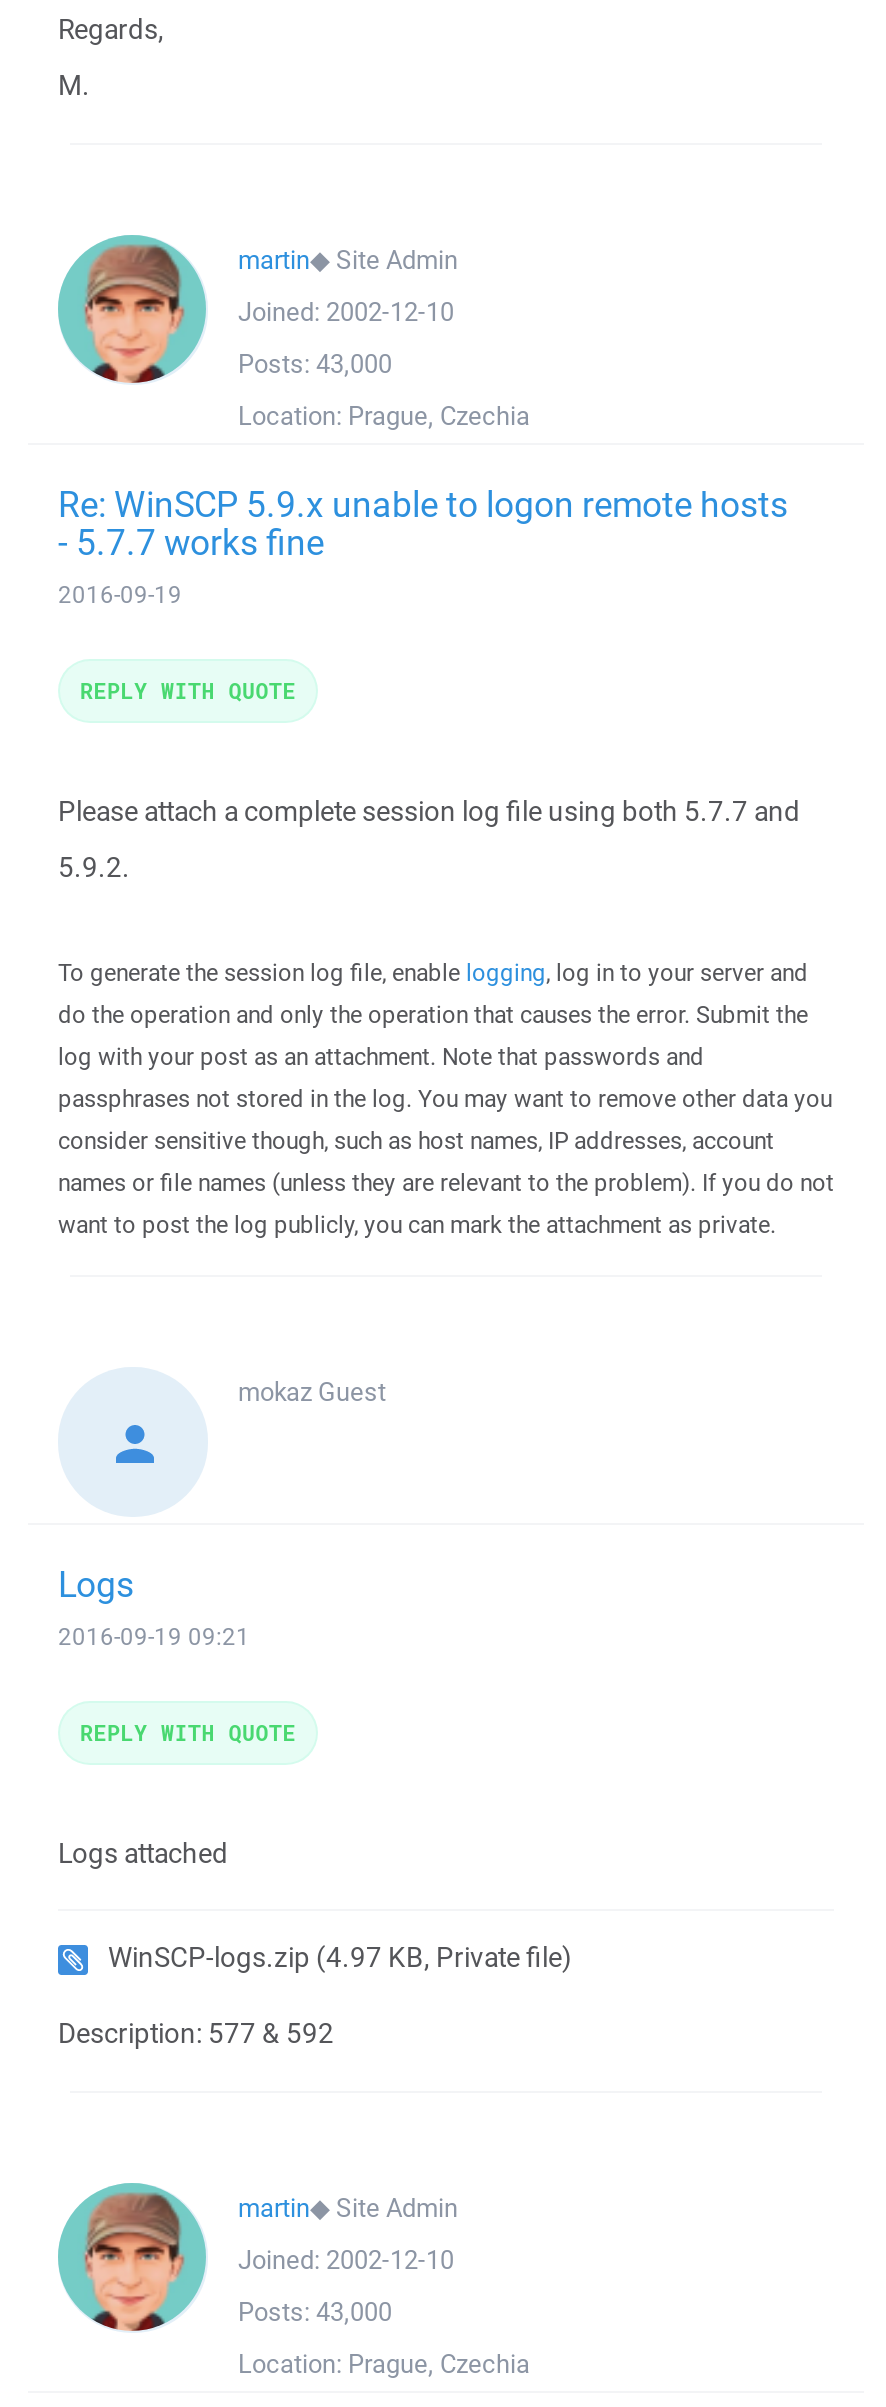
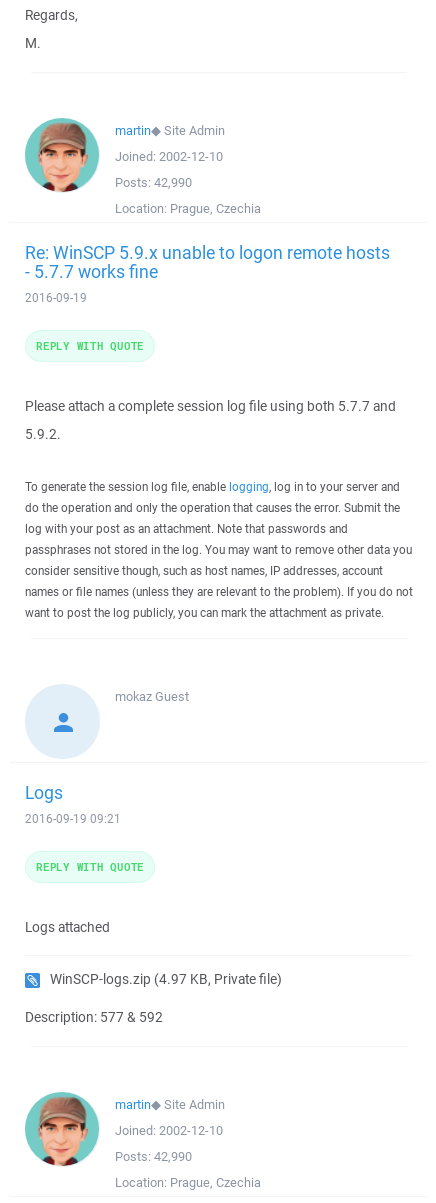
- Posts: 43,000
+ Posts: 42,990

- Posts: 43,000
+ Posts: 42,990
